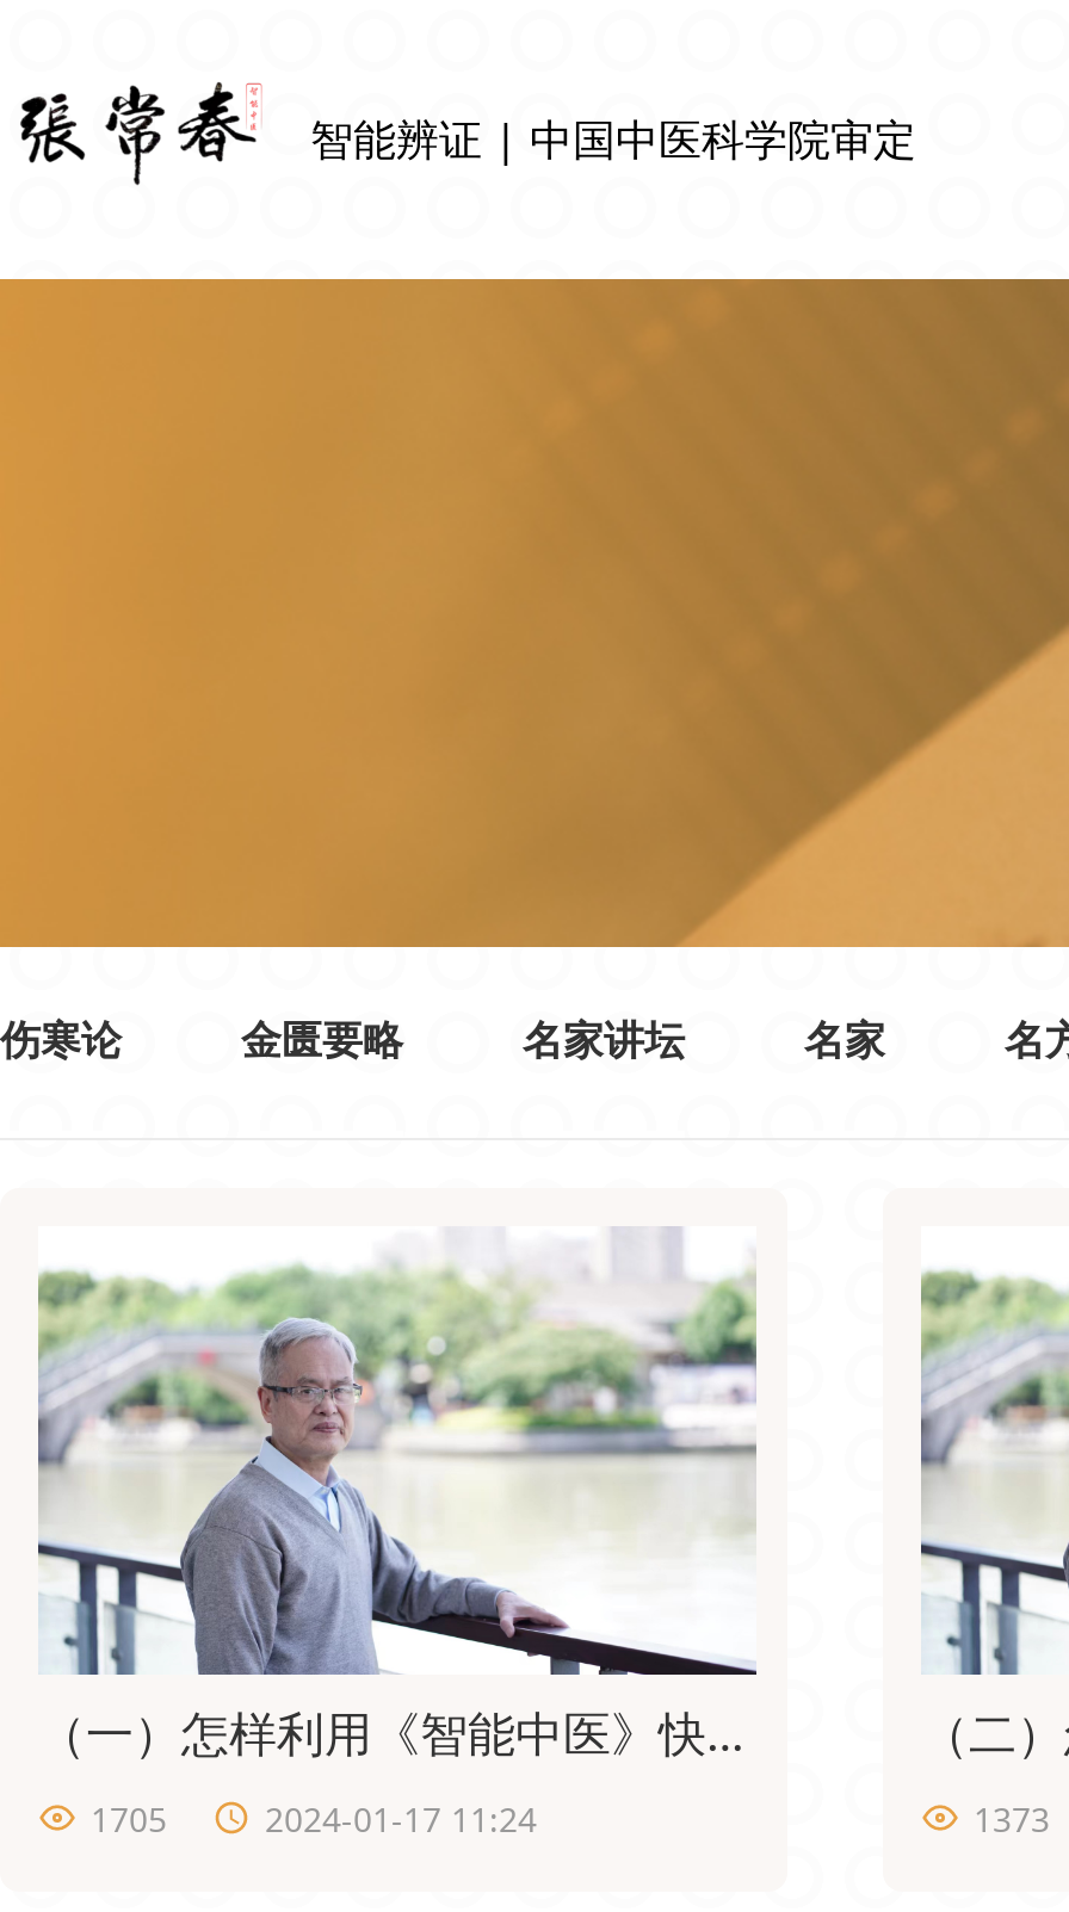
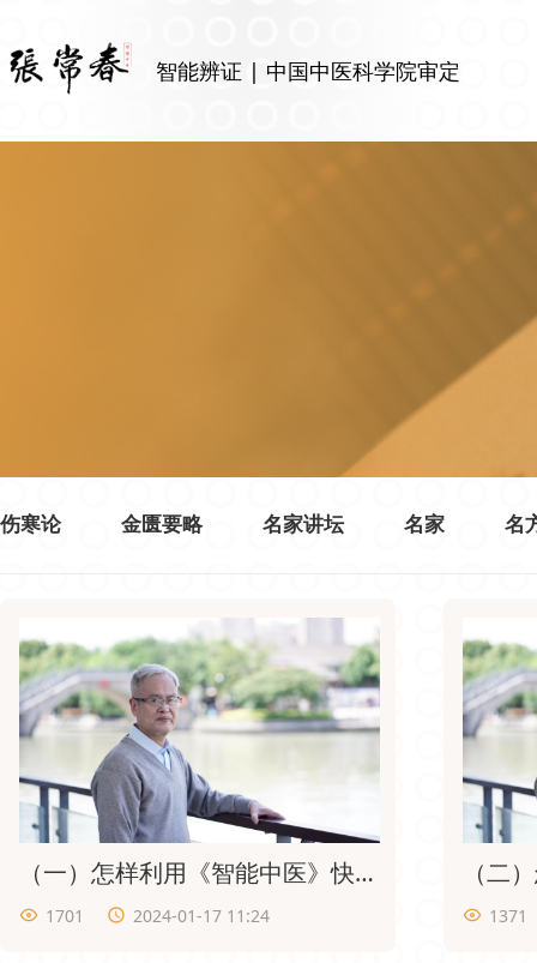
- 1705 2024-01-17 11:24
+ 1701 2024-01-17 11:24

- 1373
+ 1371
